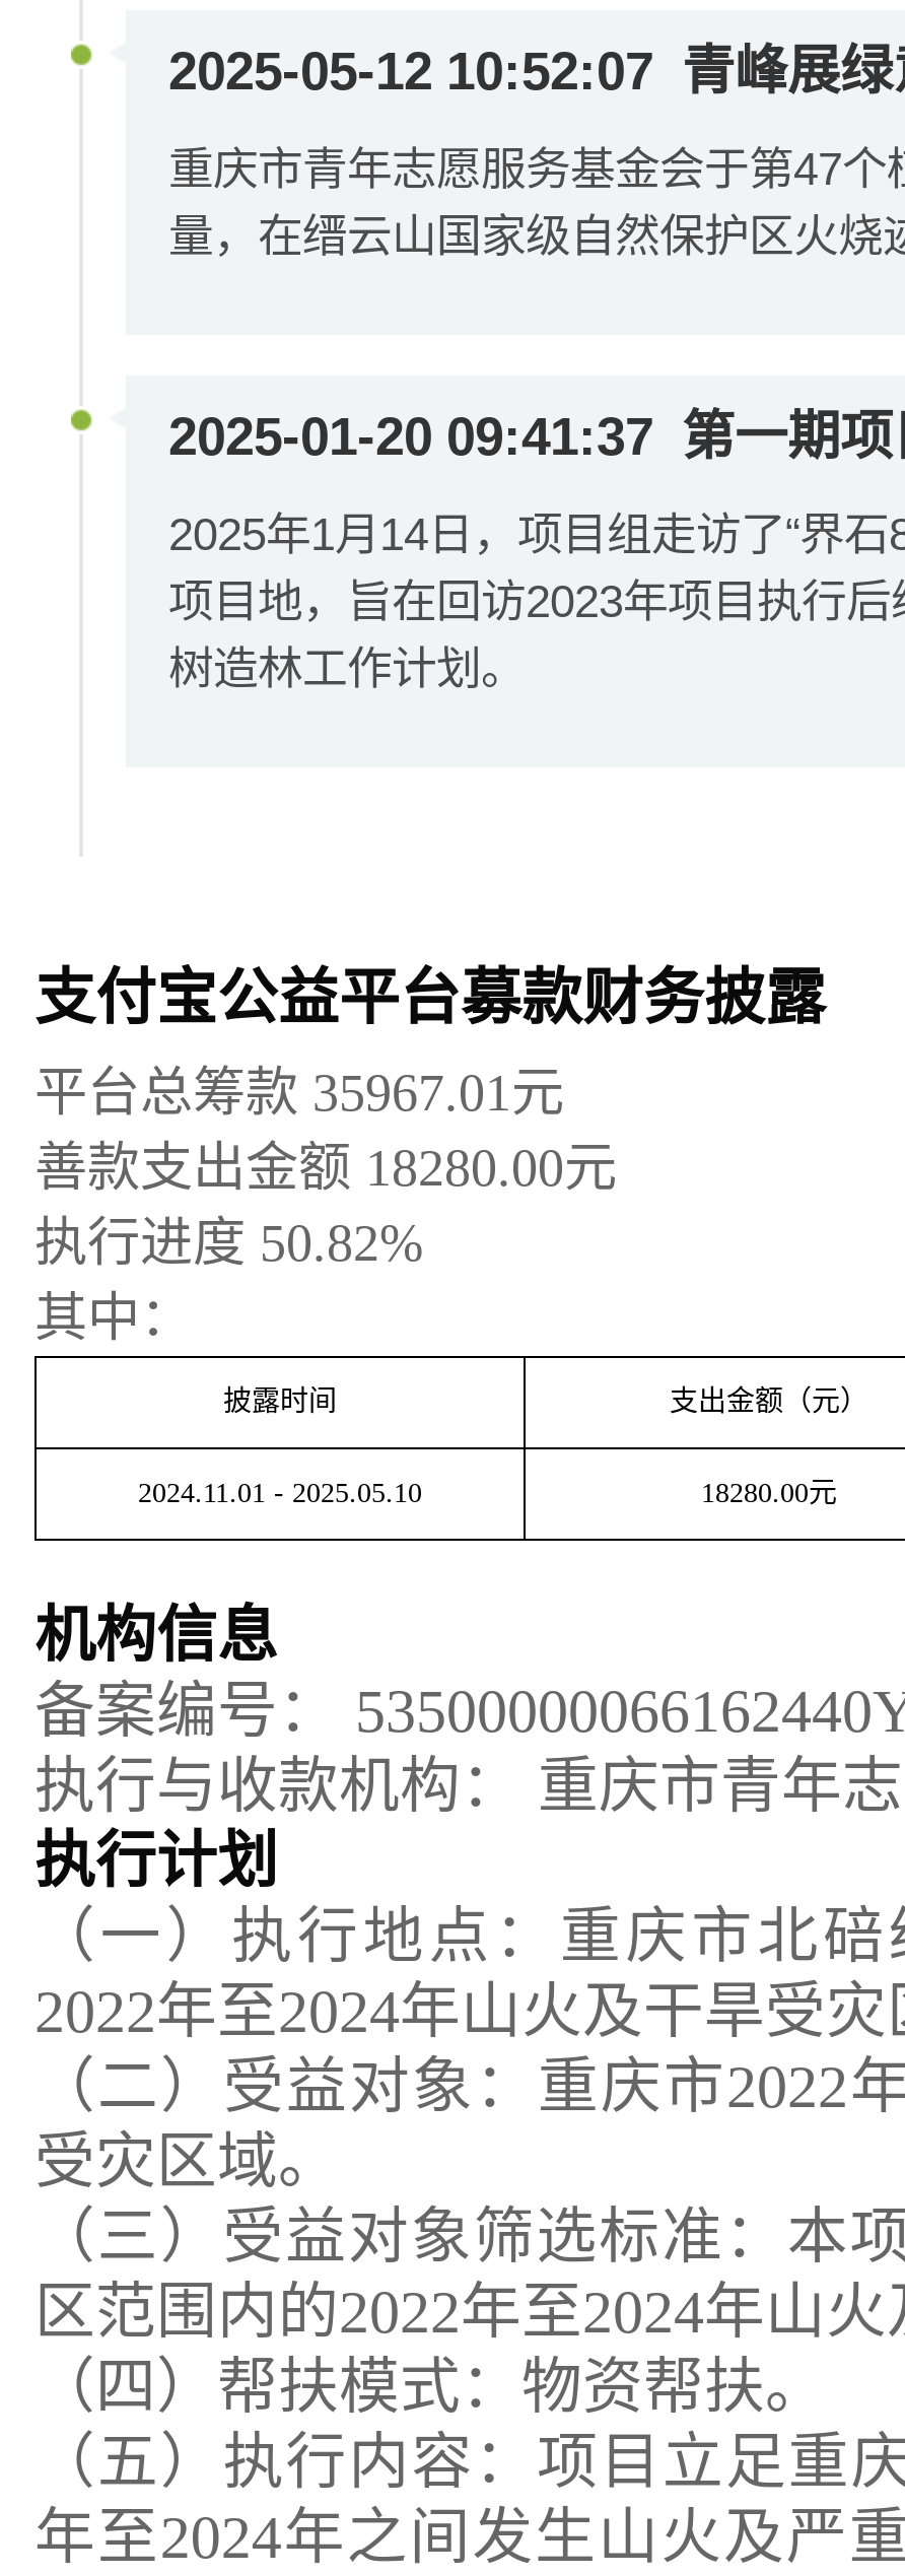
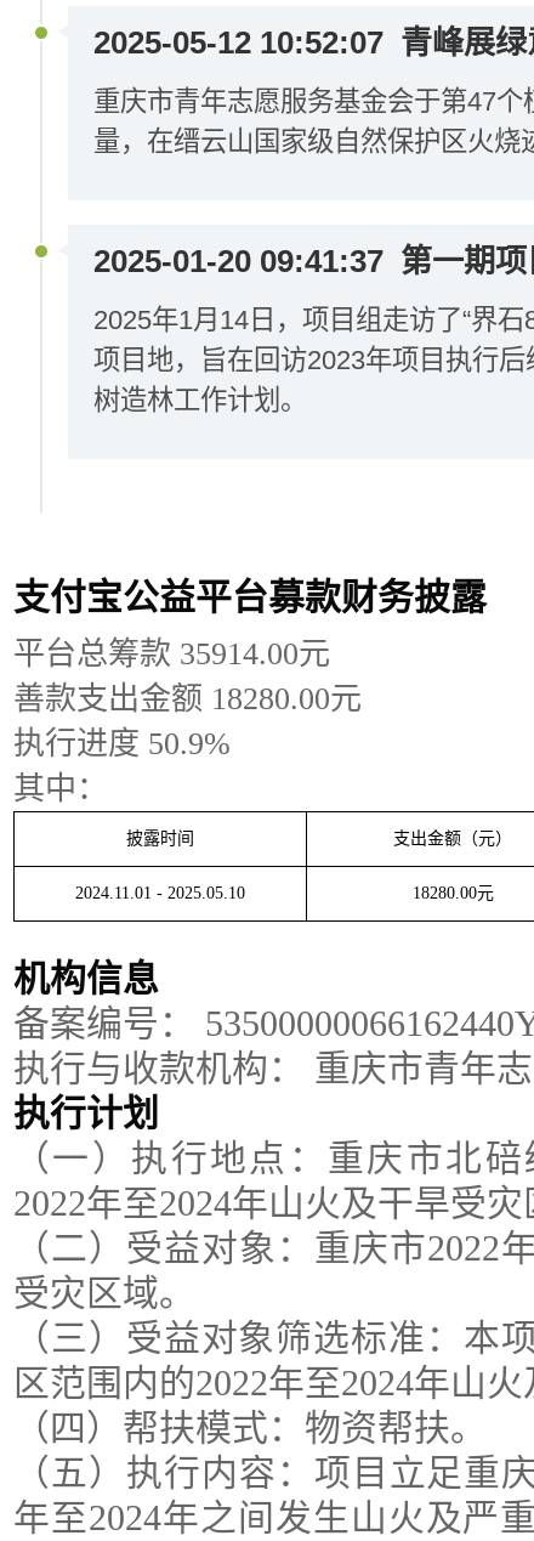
- 平台总筹款35967.01元
+ 平台总筹款35914.00元

- 执行进度50.82%
+ 执行进度50.9%
